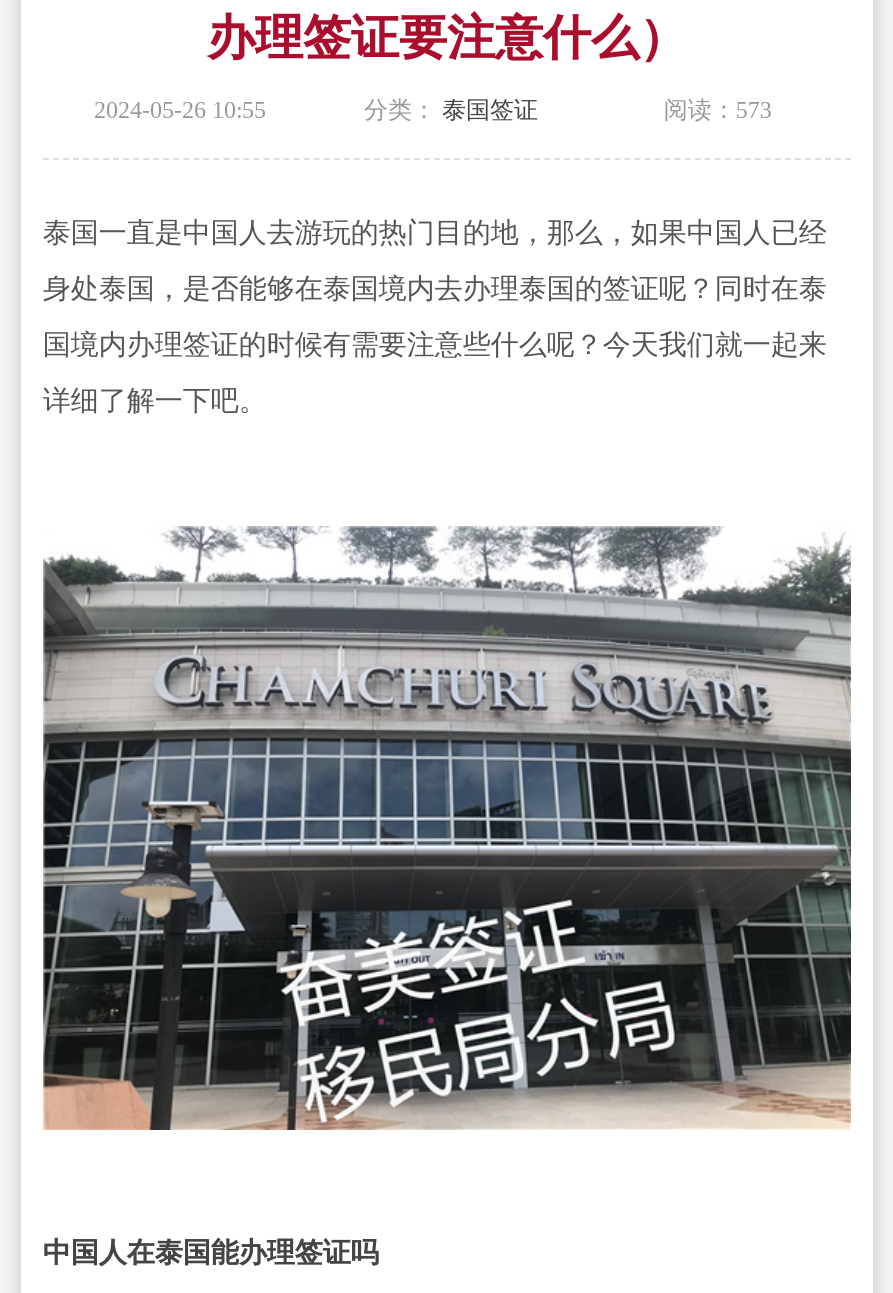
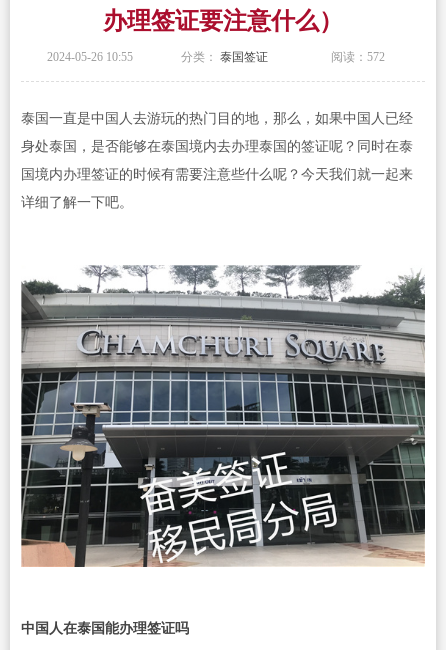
- 阅读：573
+ 阅读：572
